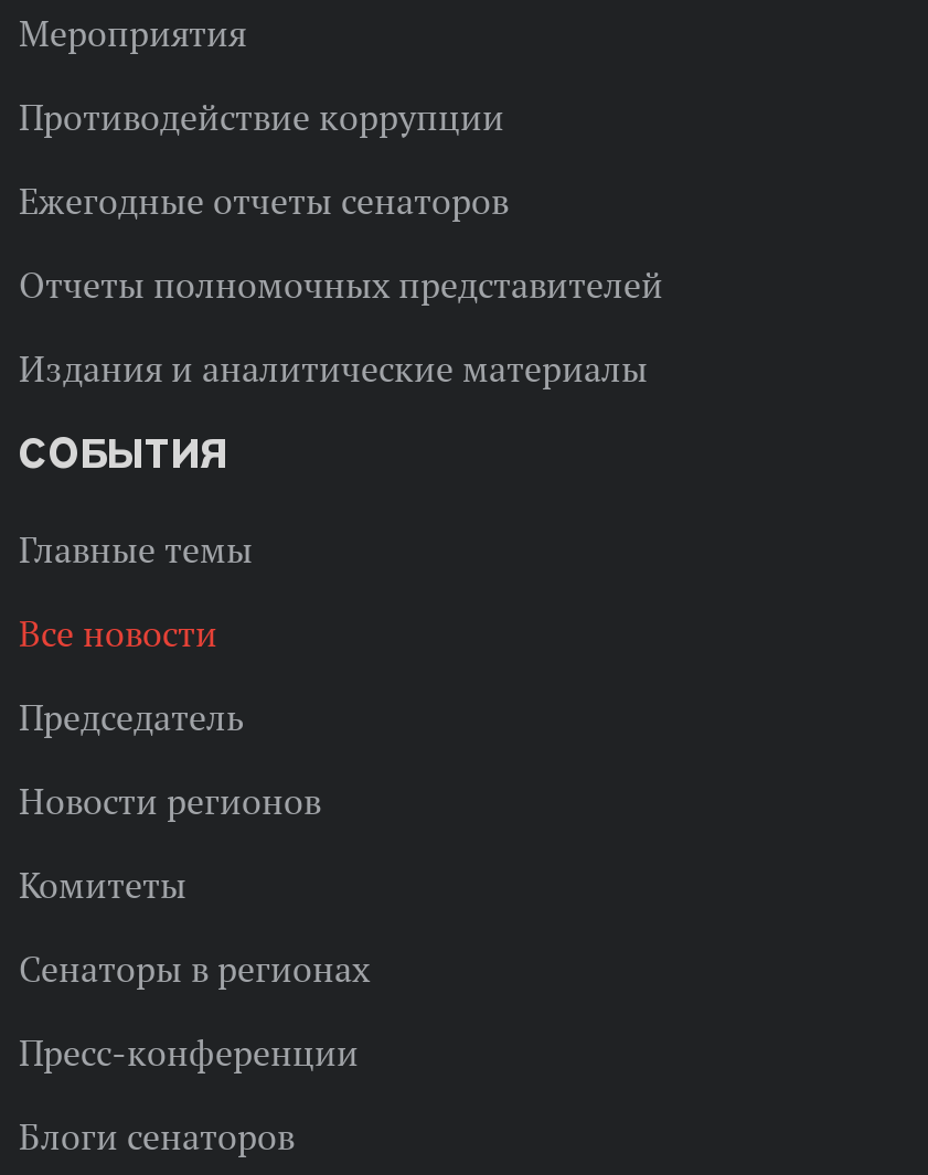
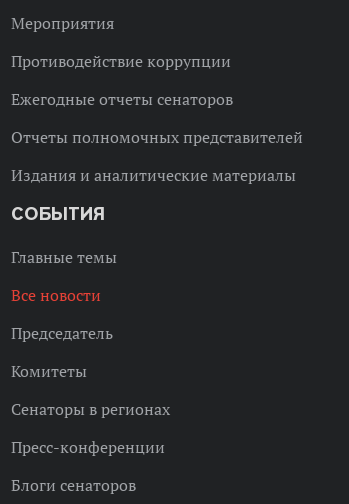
- Новости регионов
